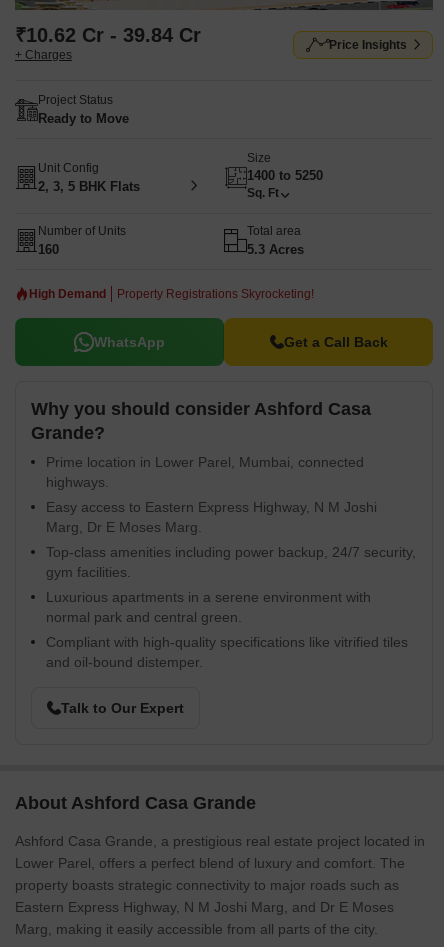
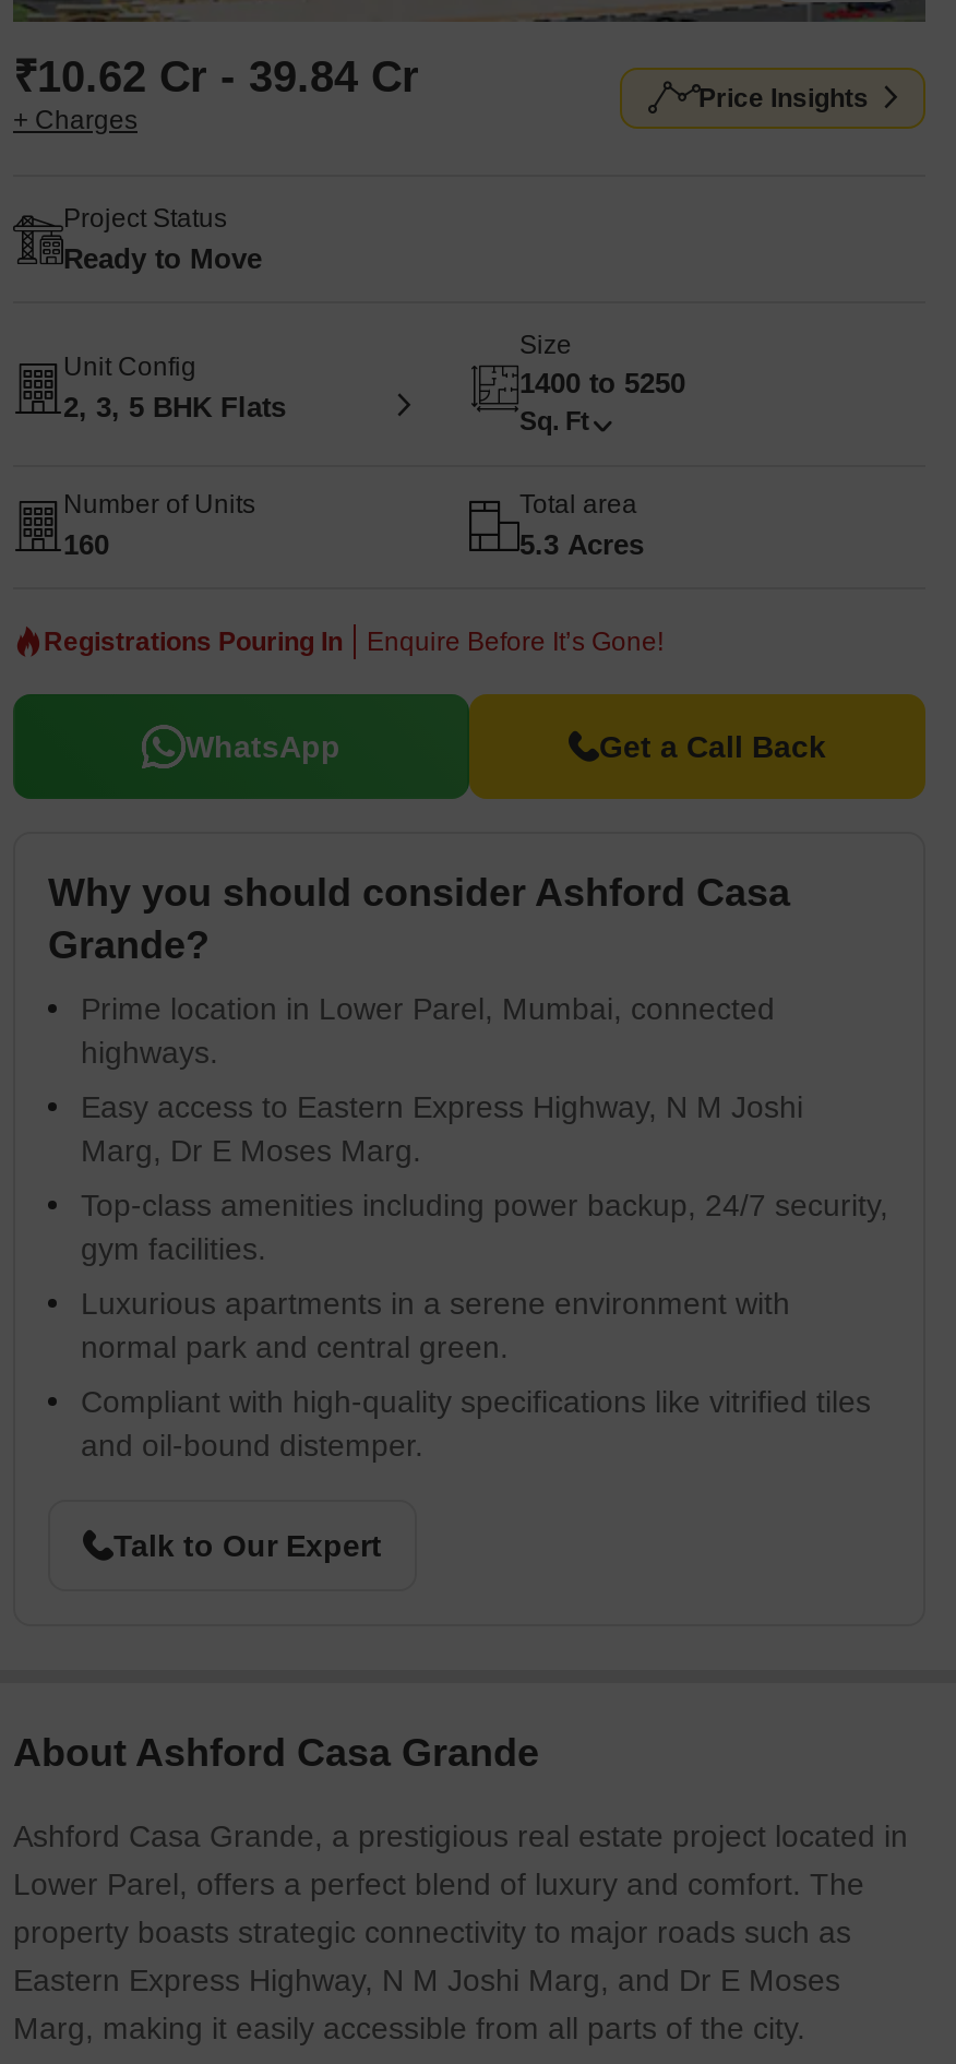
- High Demand
- Property Registrations Skyrocketing!
+ Registrations Pouring In
+ Enquire Before It’s Gone!
